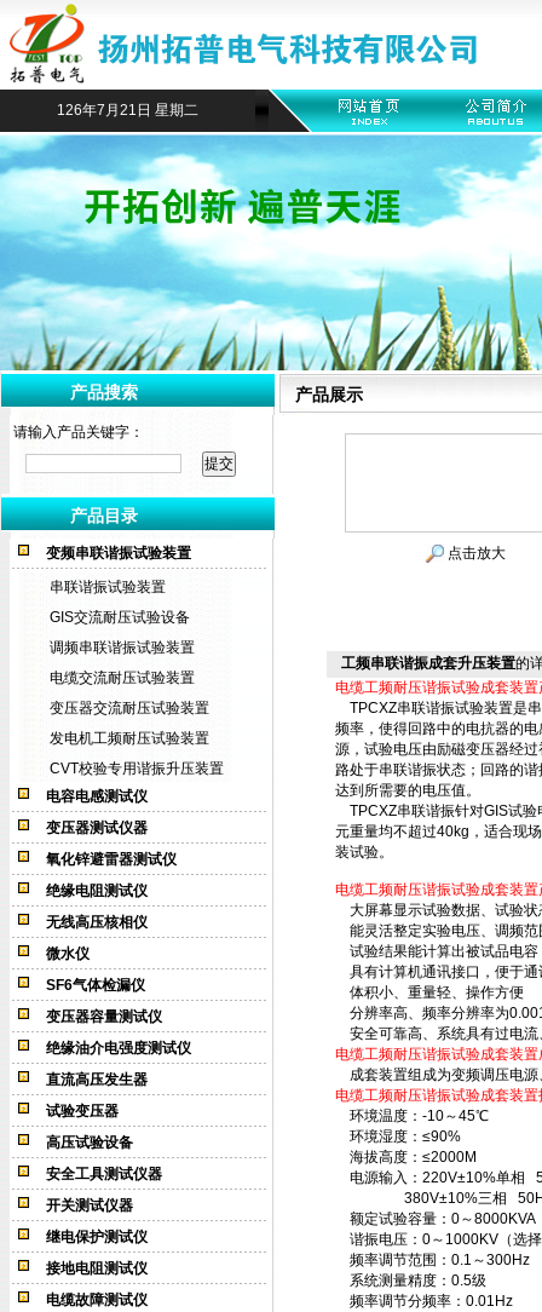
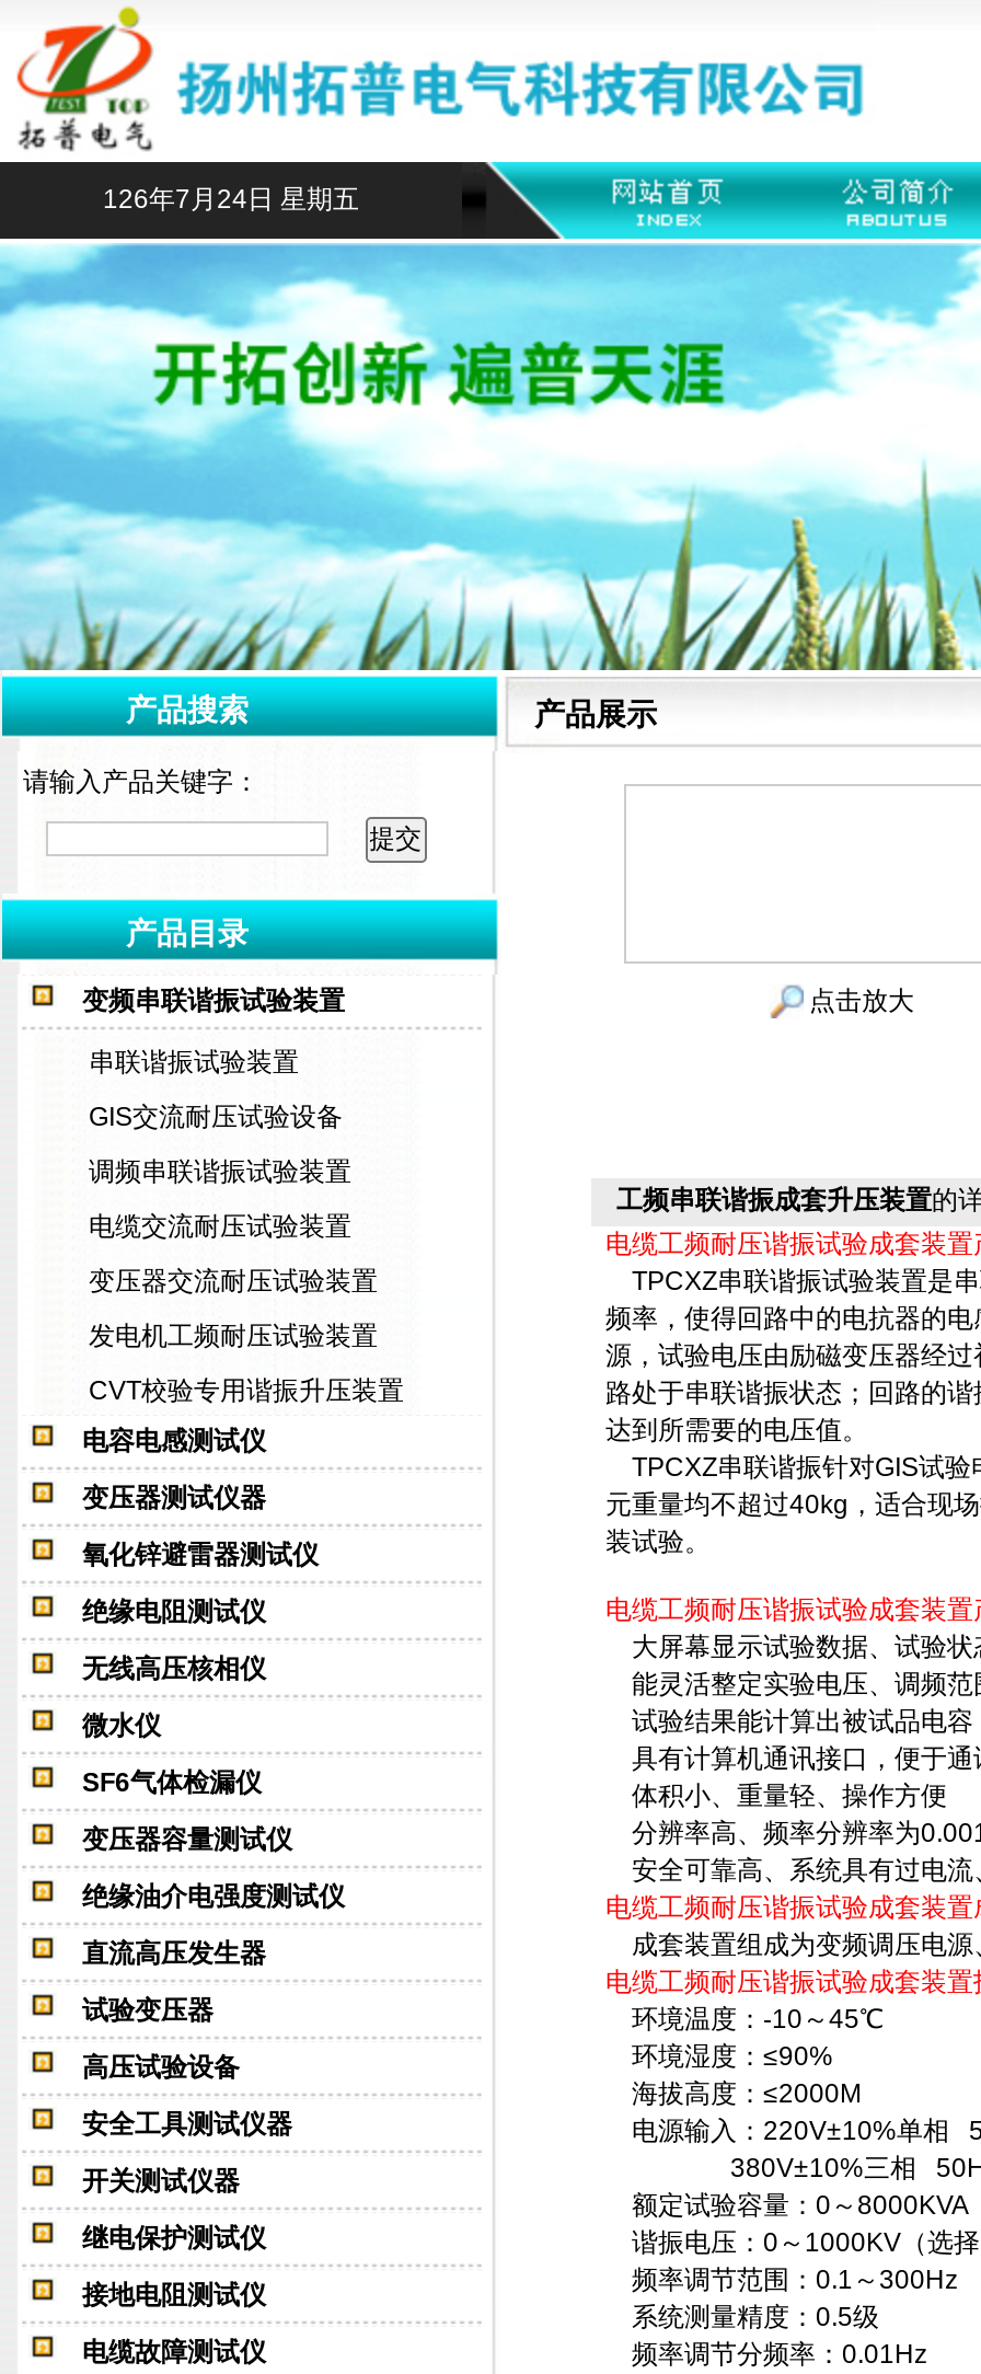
- 126年7月21日 星期二
+ 126年7月24日 星期五
